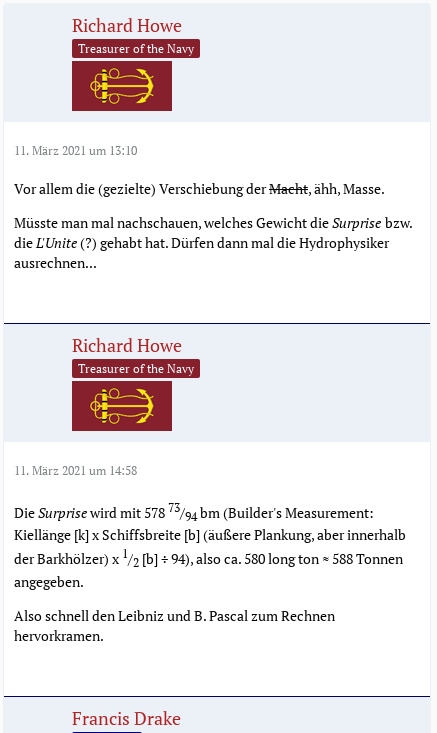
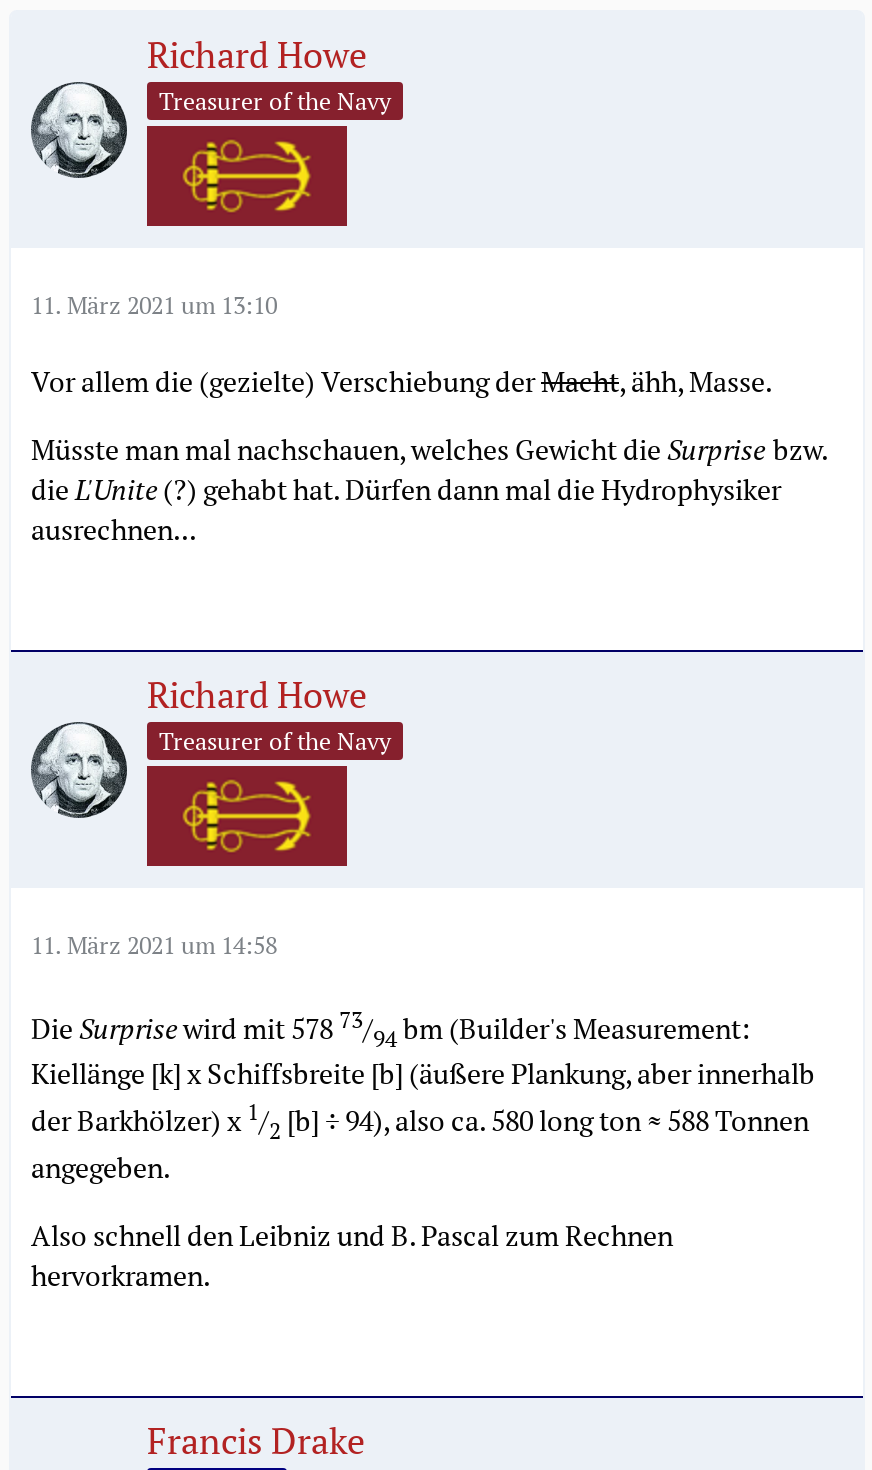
+ [image]

+ [image]
